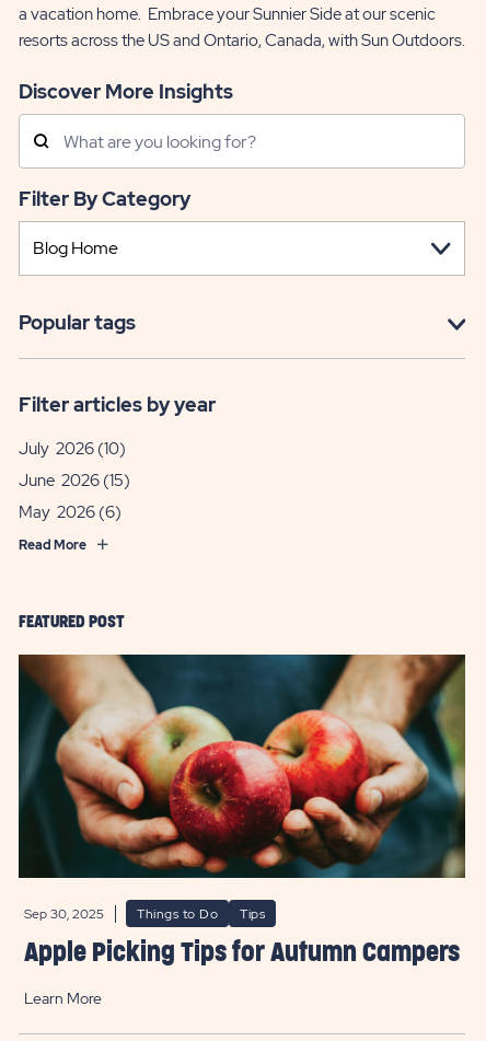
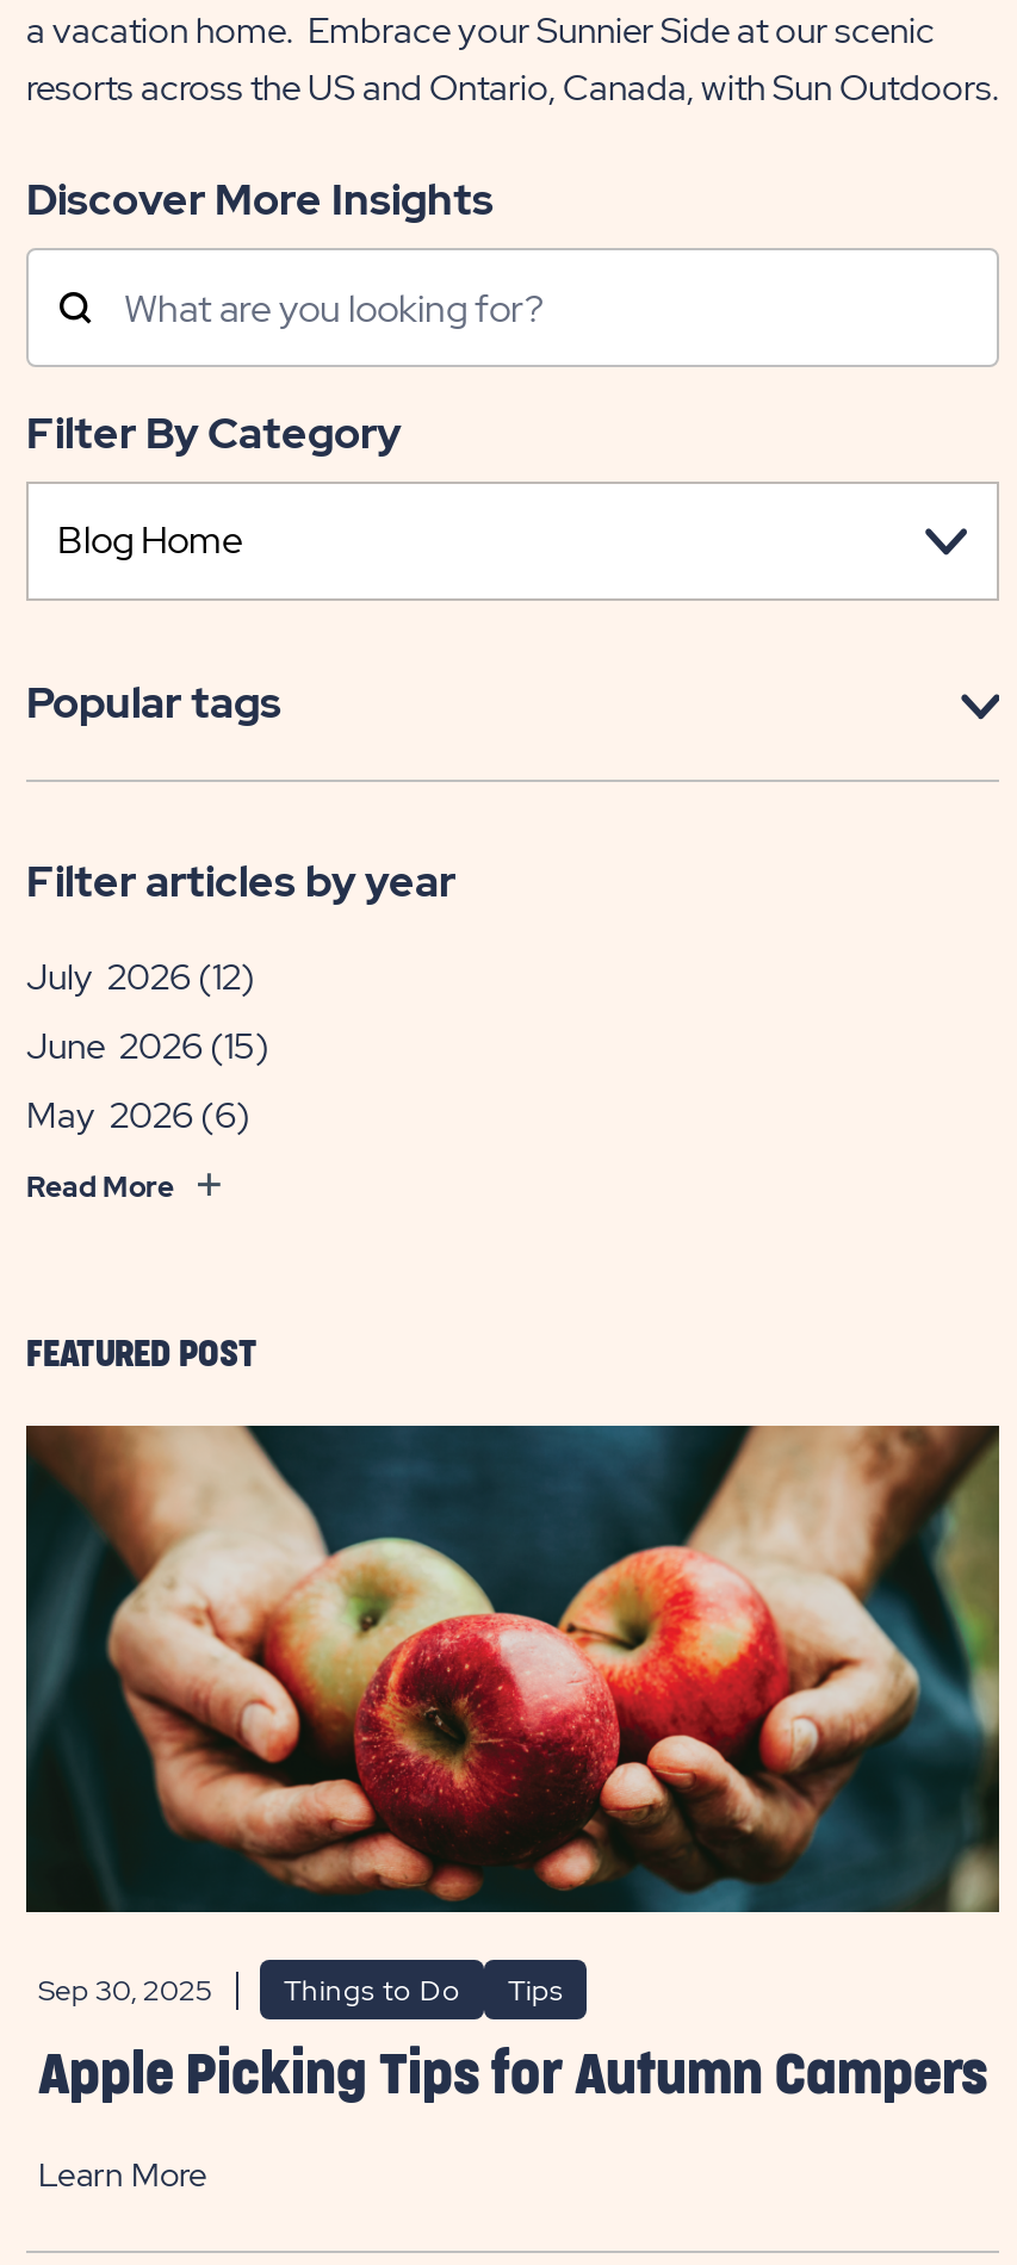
- July 2026 (10)
+ July 2026 (12)
